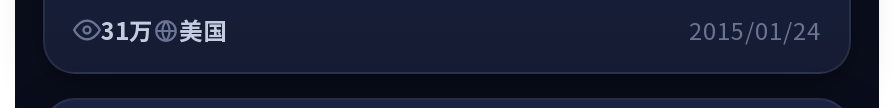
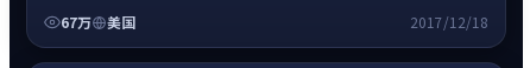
- 31万 美国
+ 67万 美国

- 2015/01/24
+ 2017/12/18
